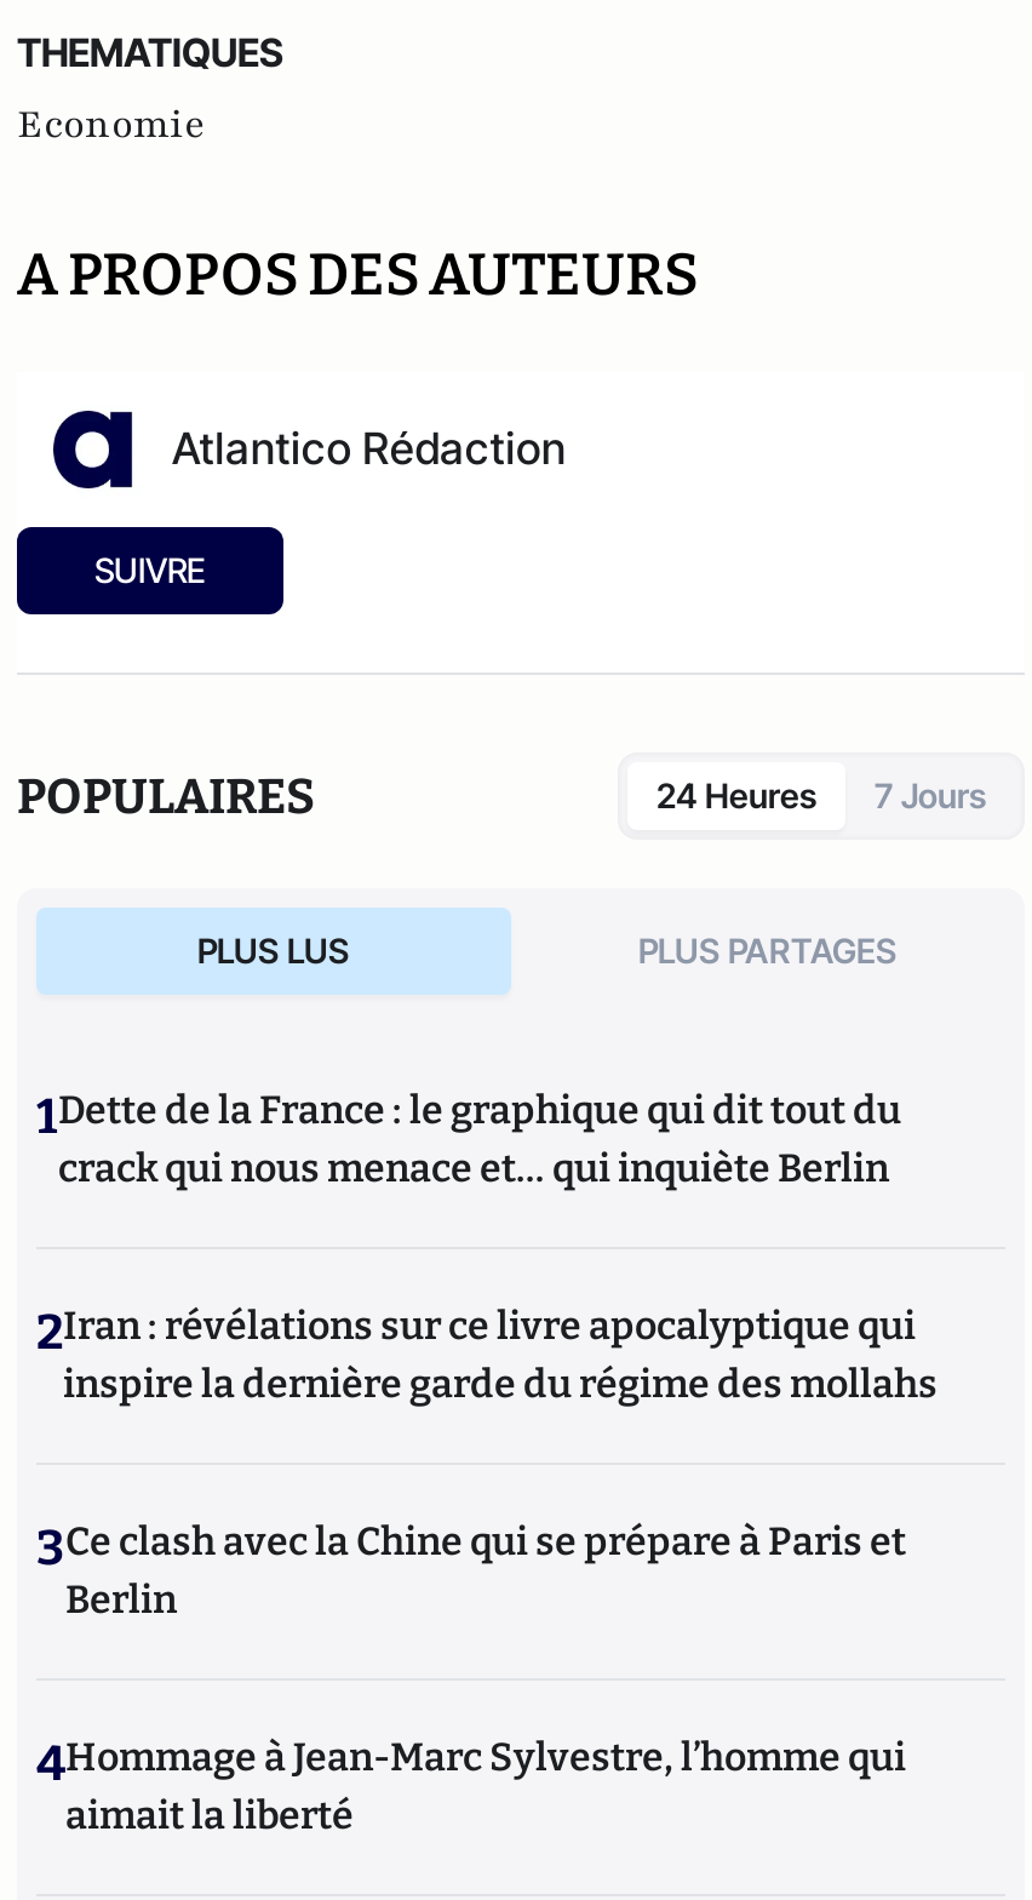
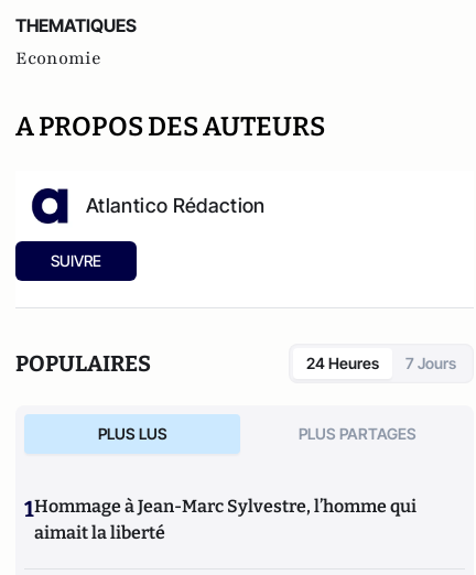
- 1Dette de la France : le graphique qui dit tout du
- crack qui nous menace et… qui inquiète Berlin
- 2Iran : révélations sur ce livre apocalyptique qui
- inspire la dernière garde du régime des mollahs
- 3Ce clash avec la Chine qui se prépare à Paris et
- Berlin
- 4Hommage à Jean-Marc Sylvestre, l’homme qui
+ 1Hommage à Jean-Marc Sylvestre, l’homme qui
